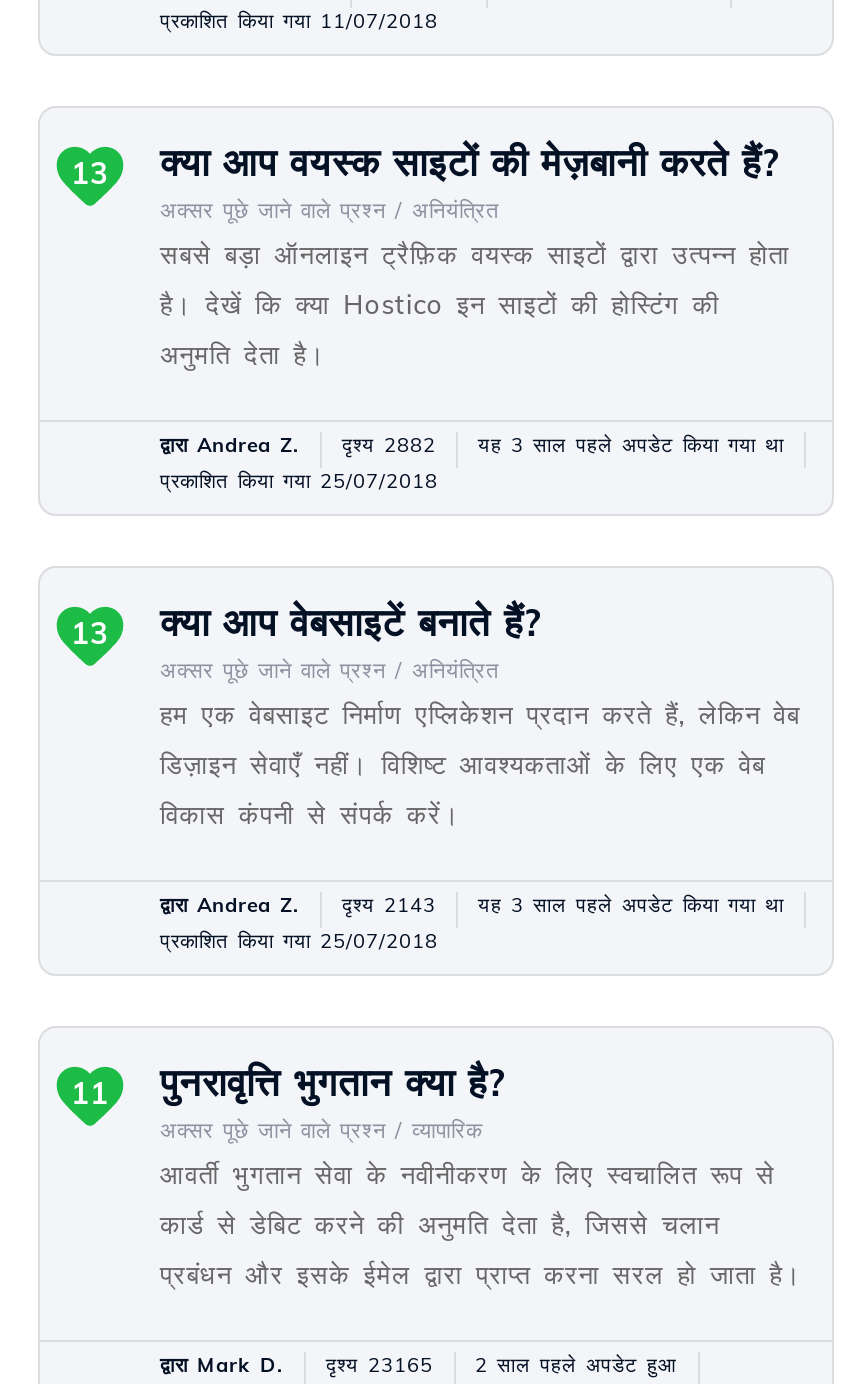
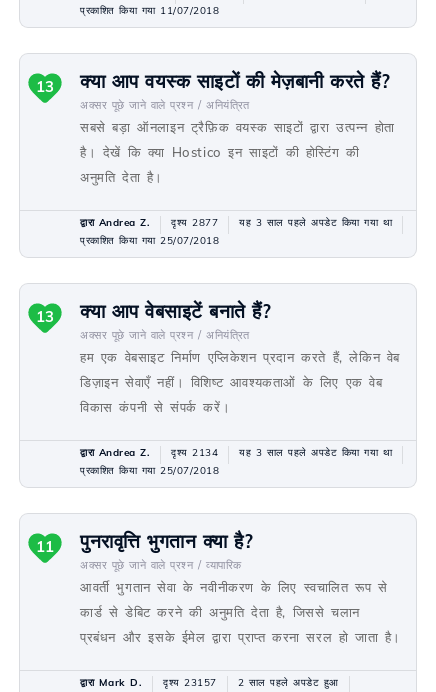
- द्वारा Andrea Z. दृश्य 2882 यह 3 साल पहले अपडेट किया गया था
+ द्वारा Andrea Z. दृश्य 2877 यह 3 साल पहले अपडेट किया गया था

- द्वारा Andrea Z. दृश्य 2143 यह 3 साल पहले अपडेट किया गया था
+ द्वारा Andrea Z. दृश्य 2134 यह 3 साल पहले अपडेट किया गया था

- द्वारा Mark D. दृश्य 23165 2 साल पहले अपडेट हुआ
+ द्वारा Mark D. दृश्य 23157 2 साल पहले अपडेट हुआ
